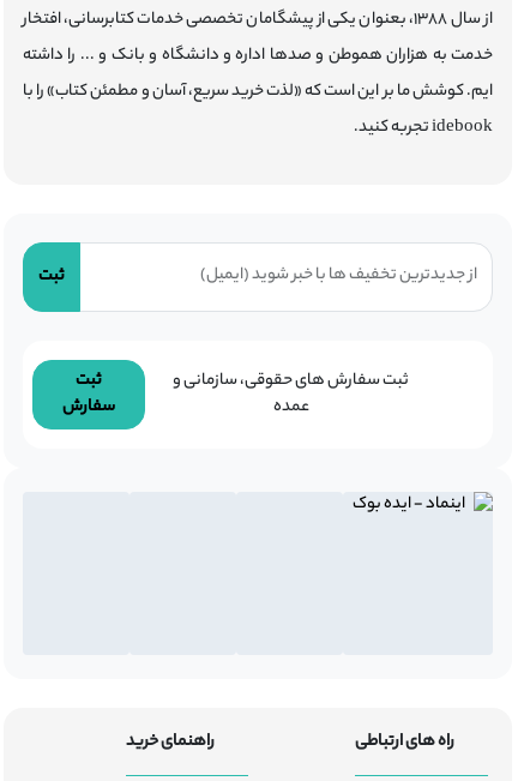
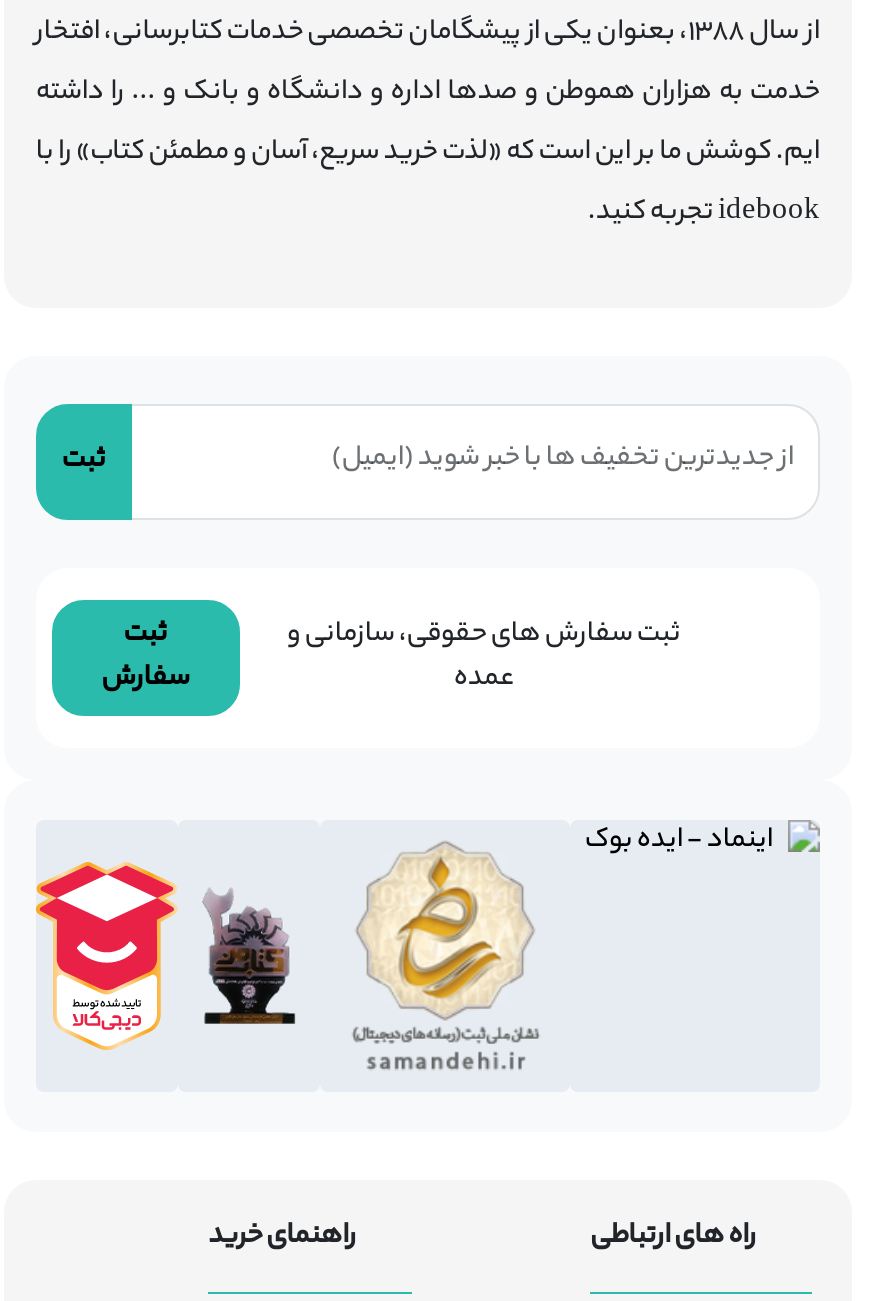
+ [image]

+ [image]

+ [image]
